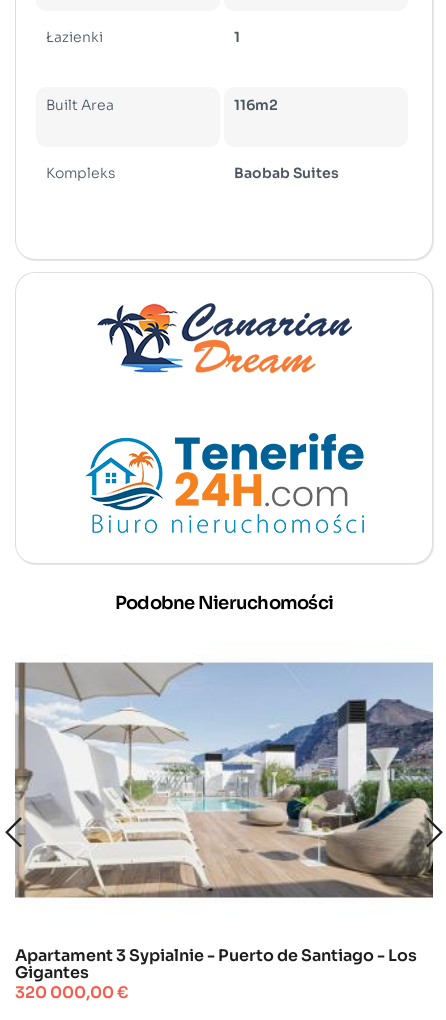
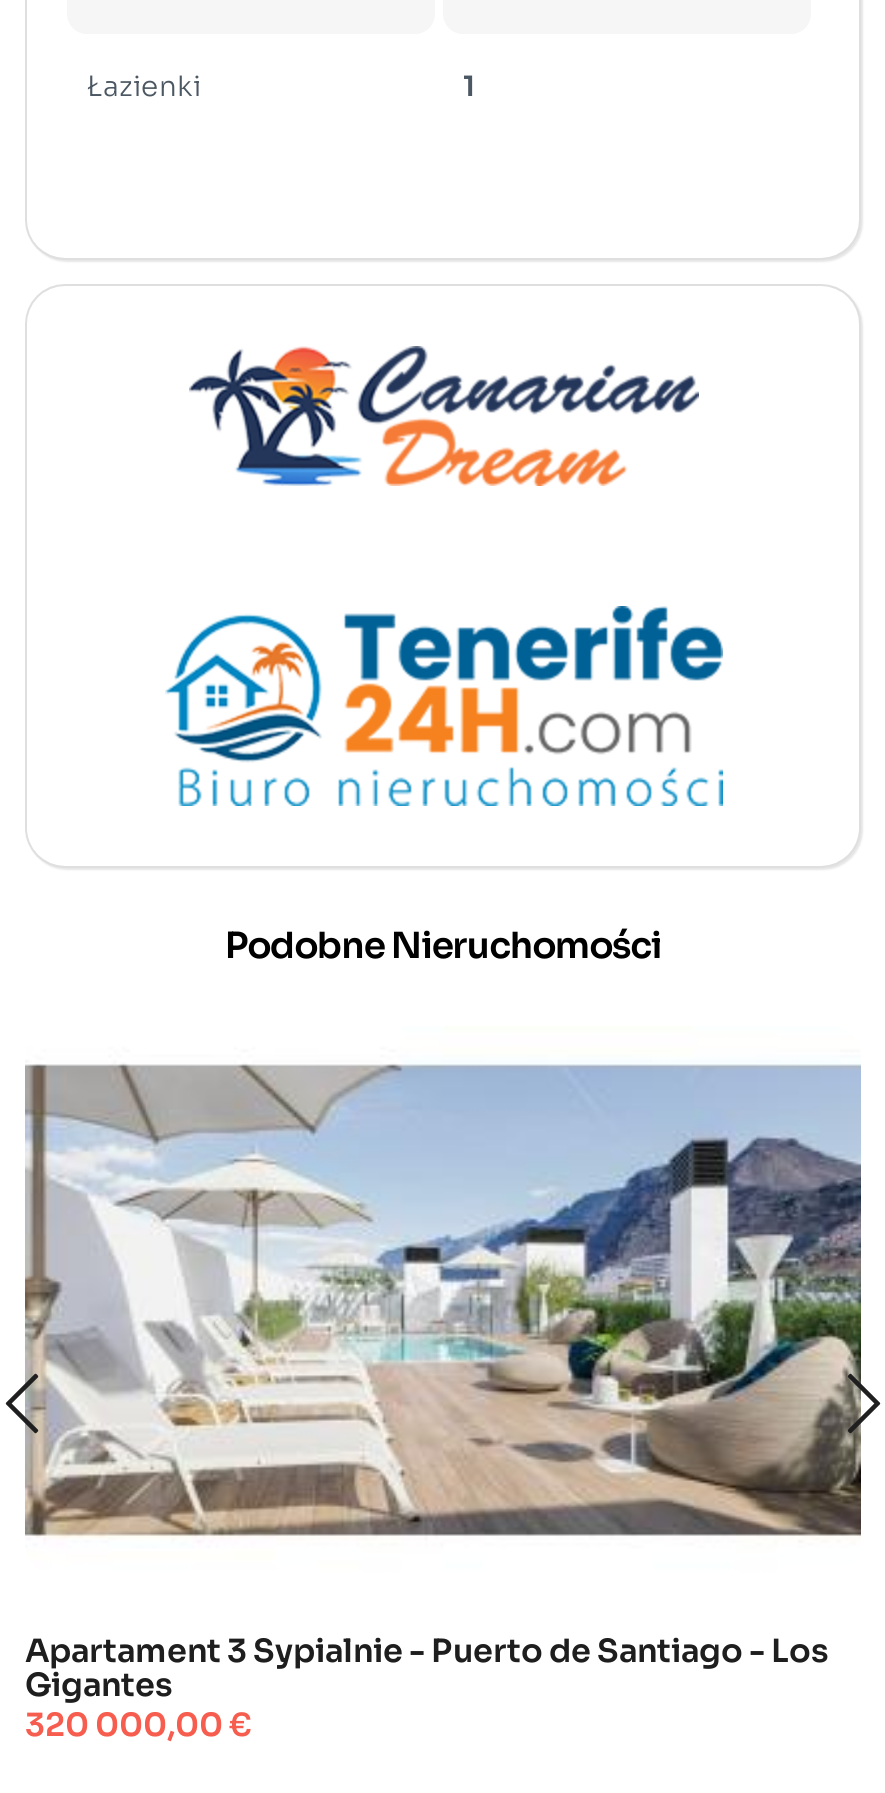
- Built Area
- 116m2

- Kompleks
- Baobab Suites
